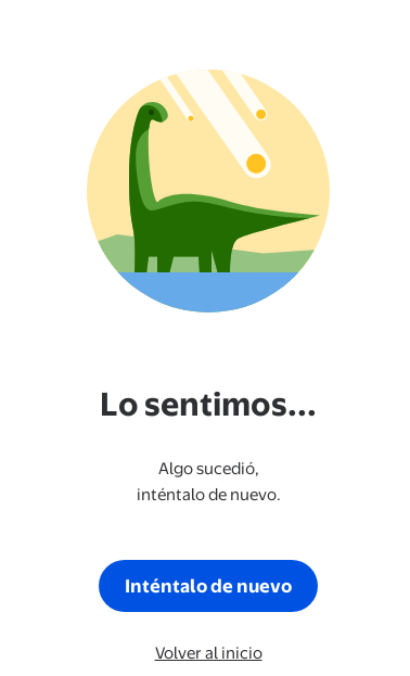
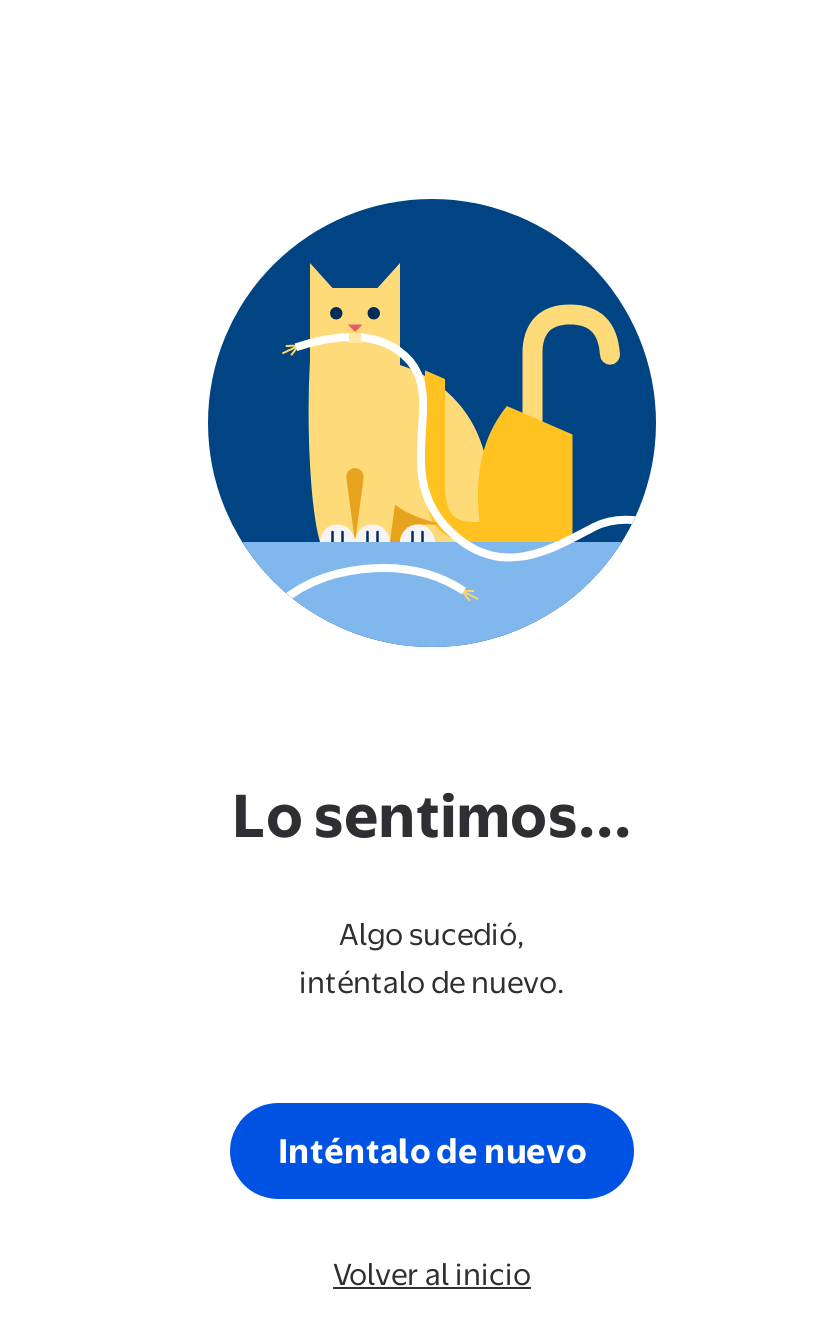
- [image]
+ [image]
